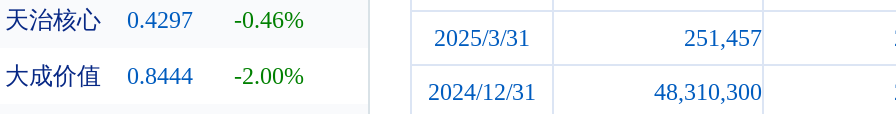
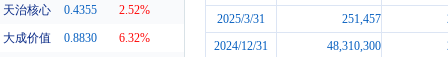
- 0.4297
+ 0.4355

- -0.46%
+ 2.52%

- 0.8444
+ 0.8830

- -2.00%
+ 6.32%
